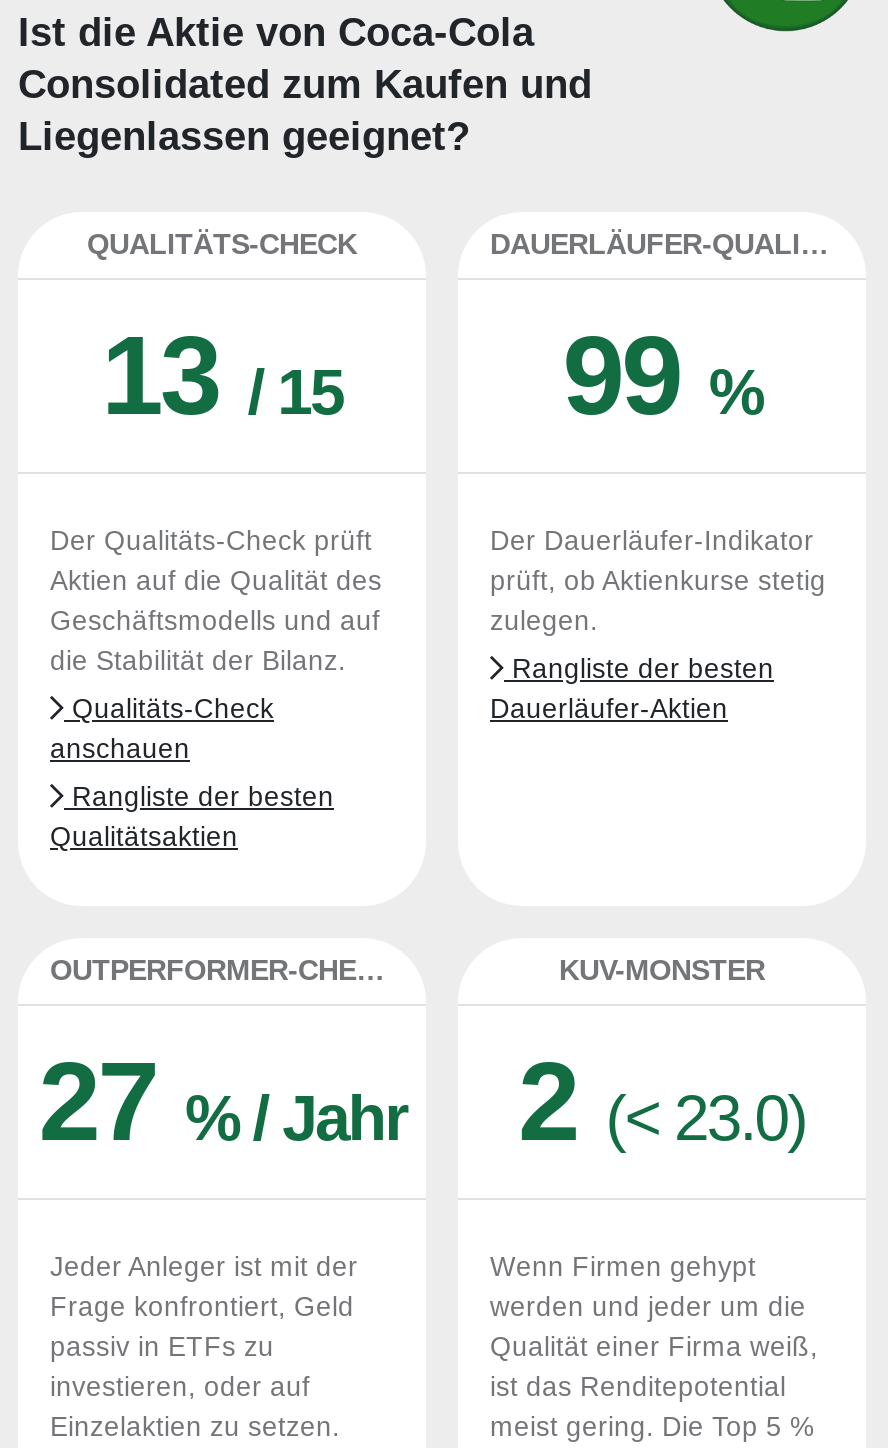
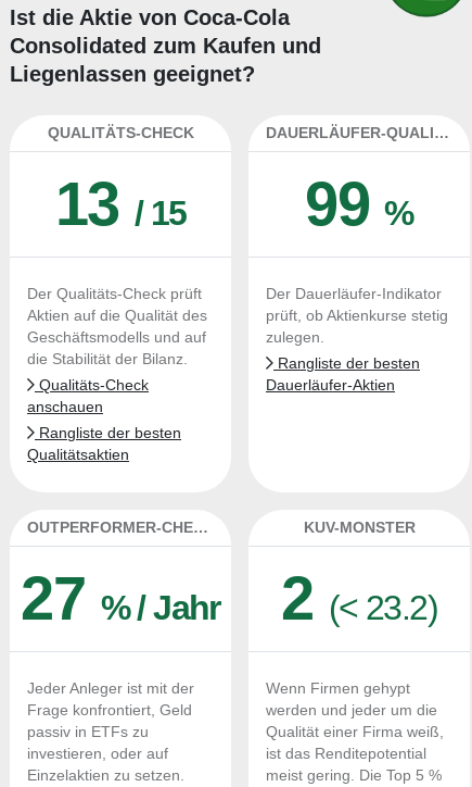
- 27% / Jahr 2 (< 23.0)
+ 27% / Jahr 2 (< 23.2)
